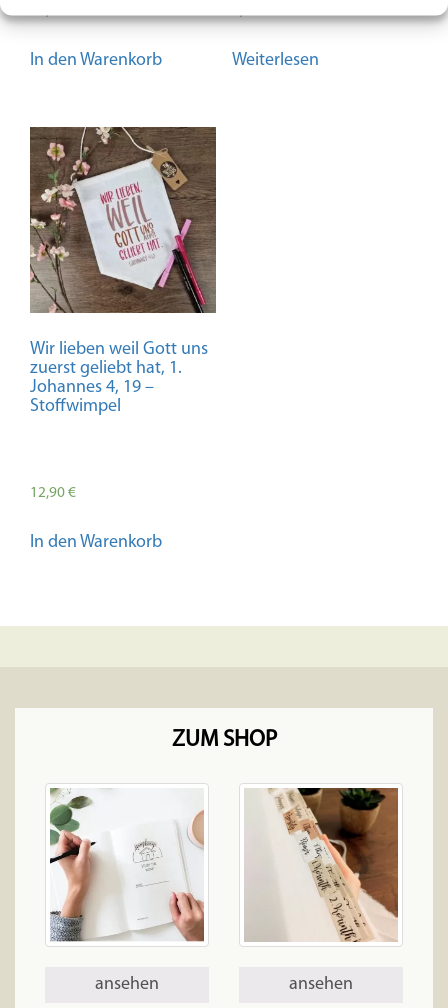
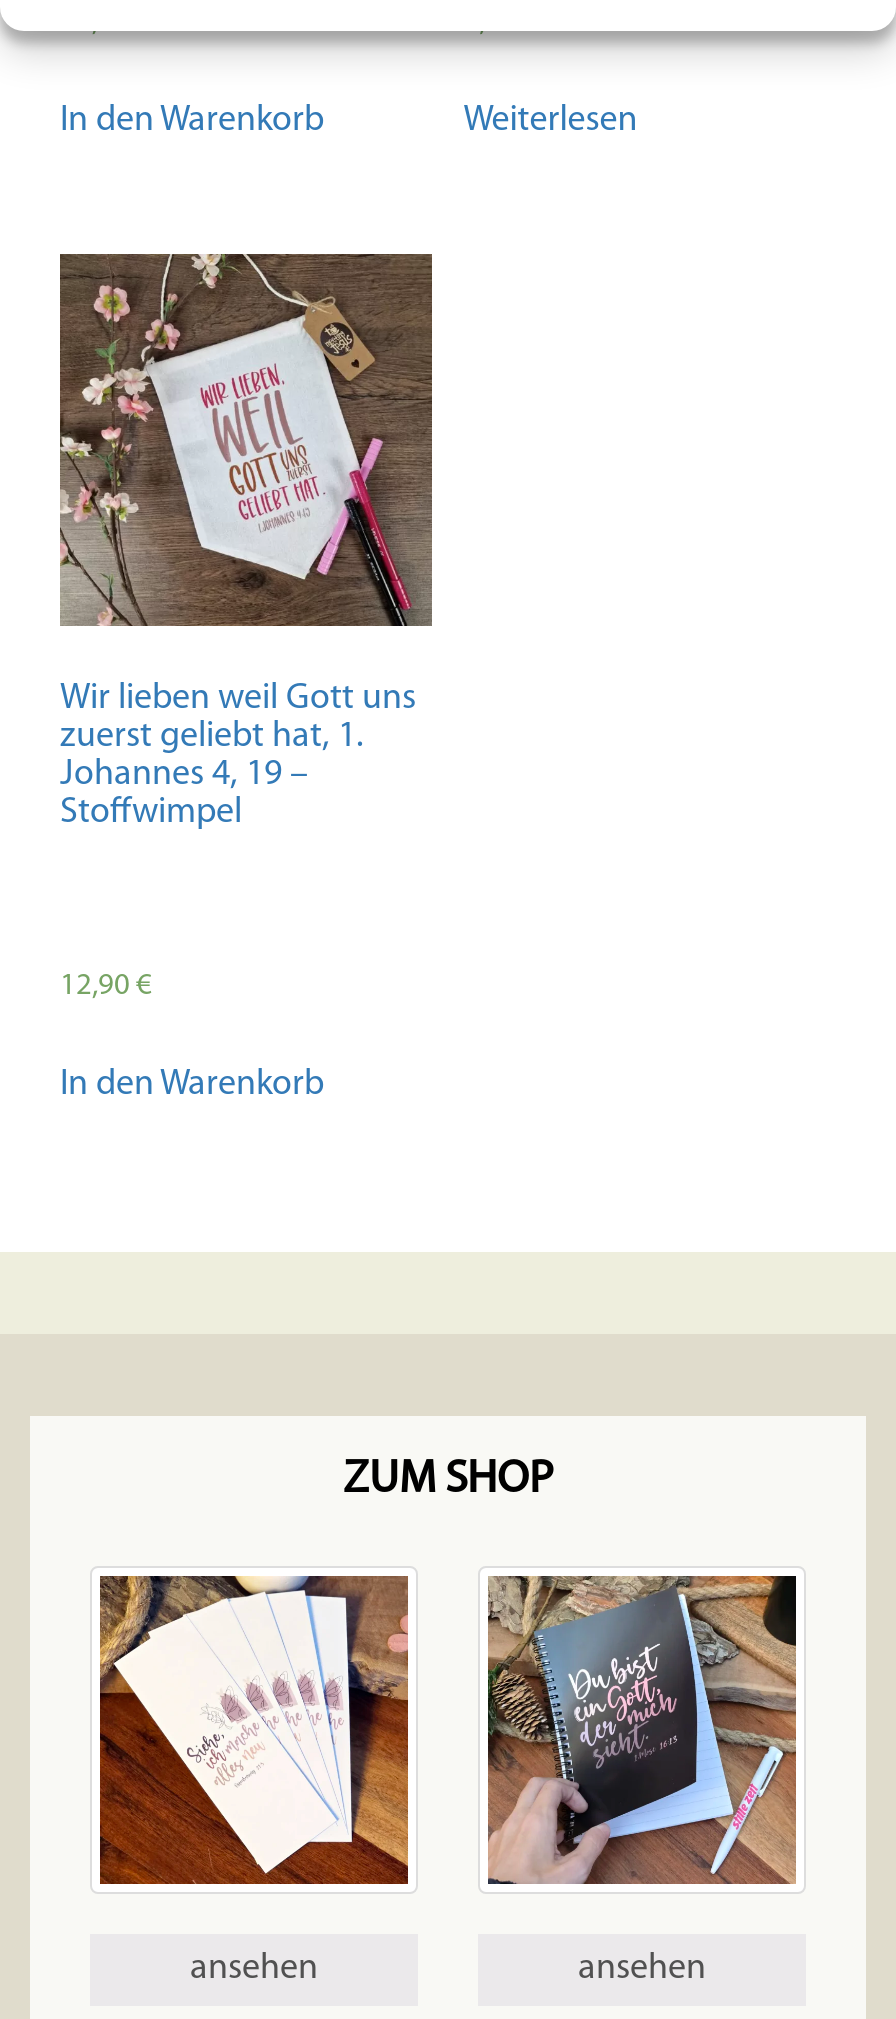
- [image]
+ [image]

- [image]
+ [image]
